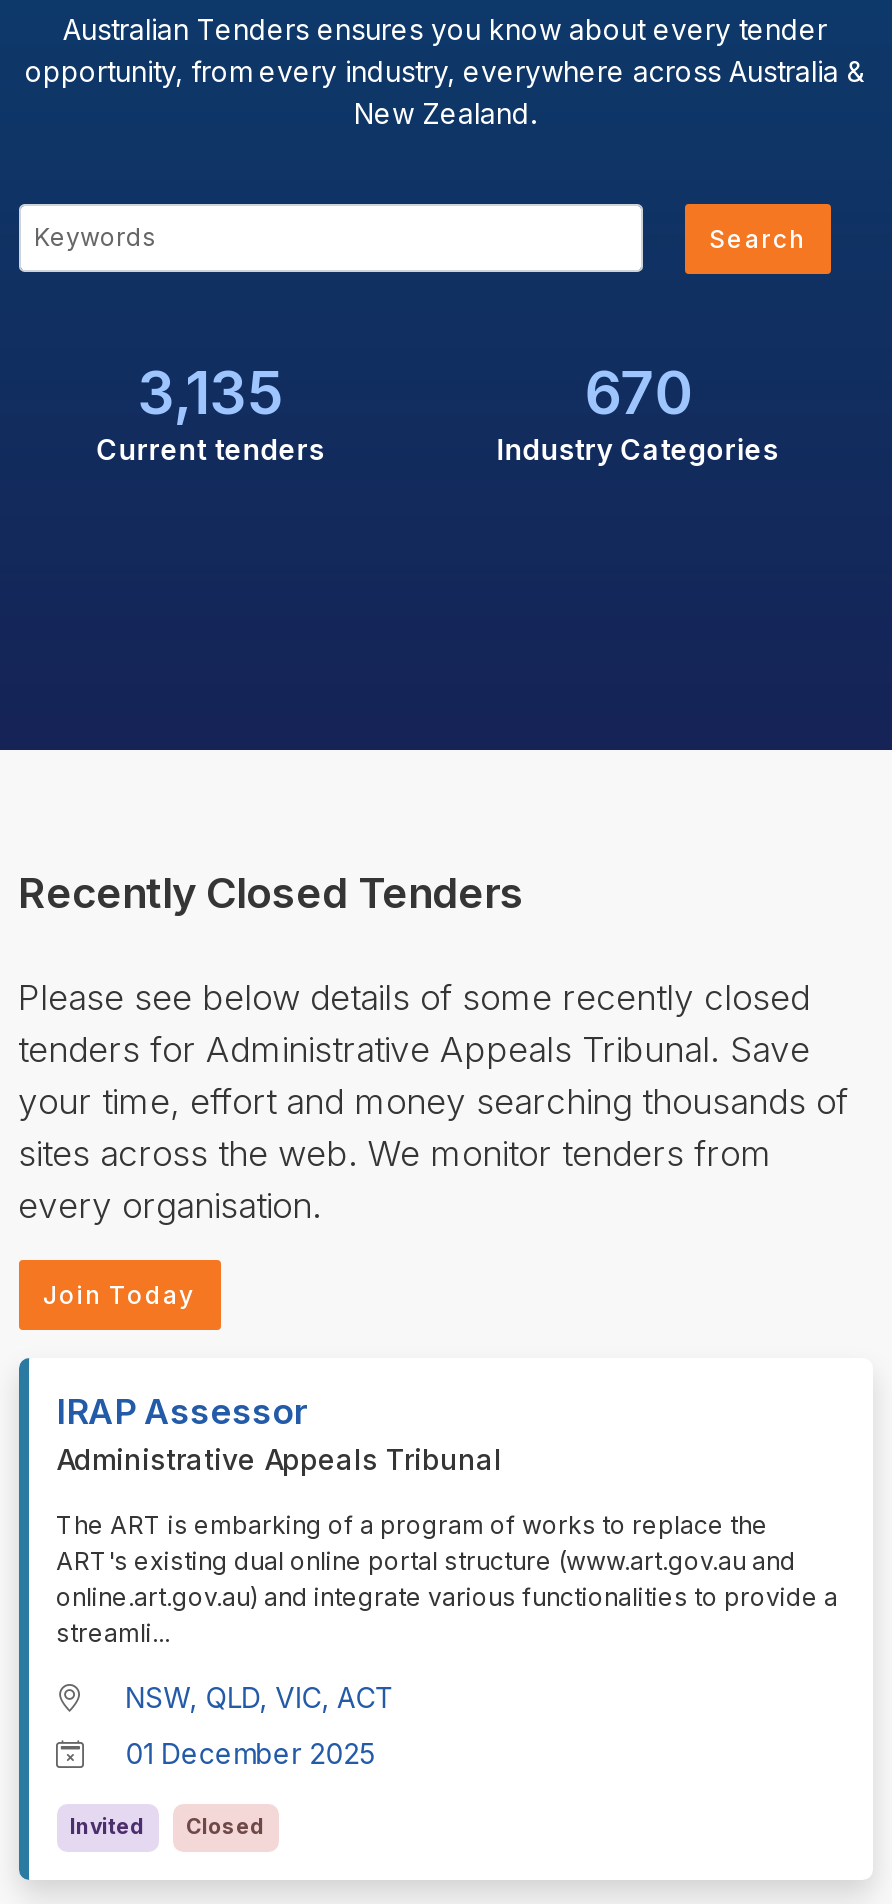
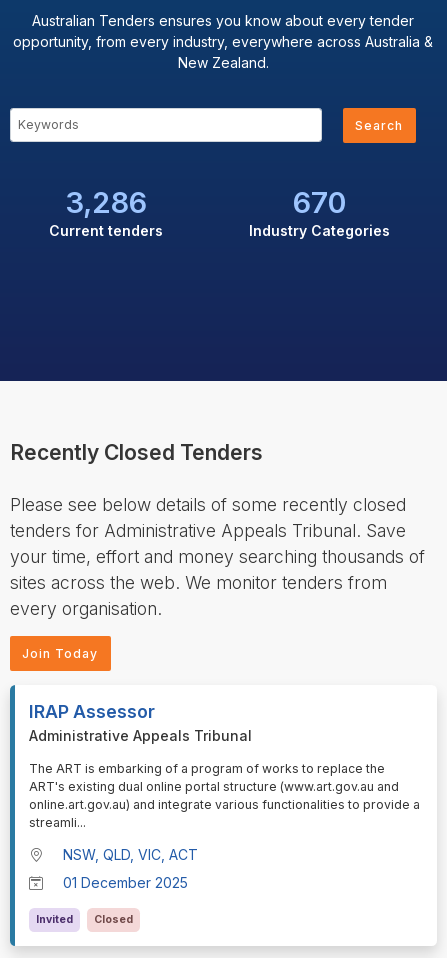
- 3,135
+ 3,286
